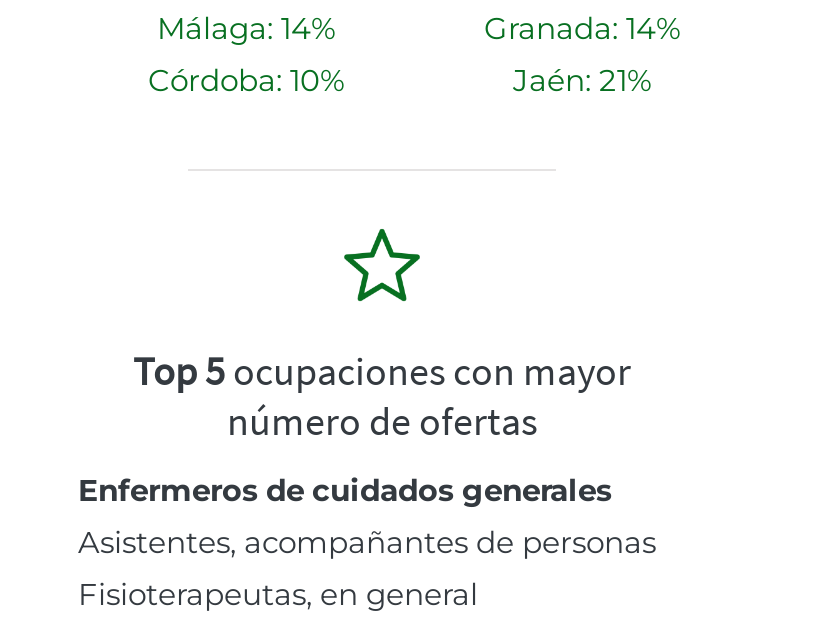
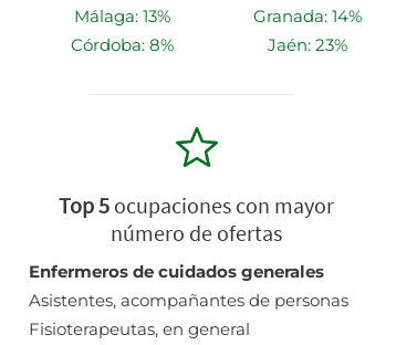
- Málaga: 14%
+ Málaga: 13%

- Córdoba: 10%
+ Córdoba: 8%

- Jaén: 21%
+ Jaén: 23%
